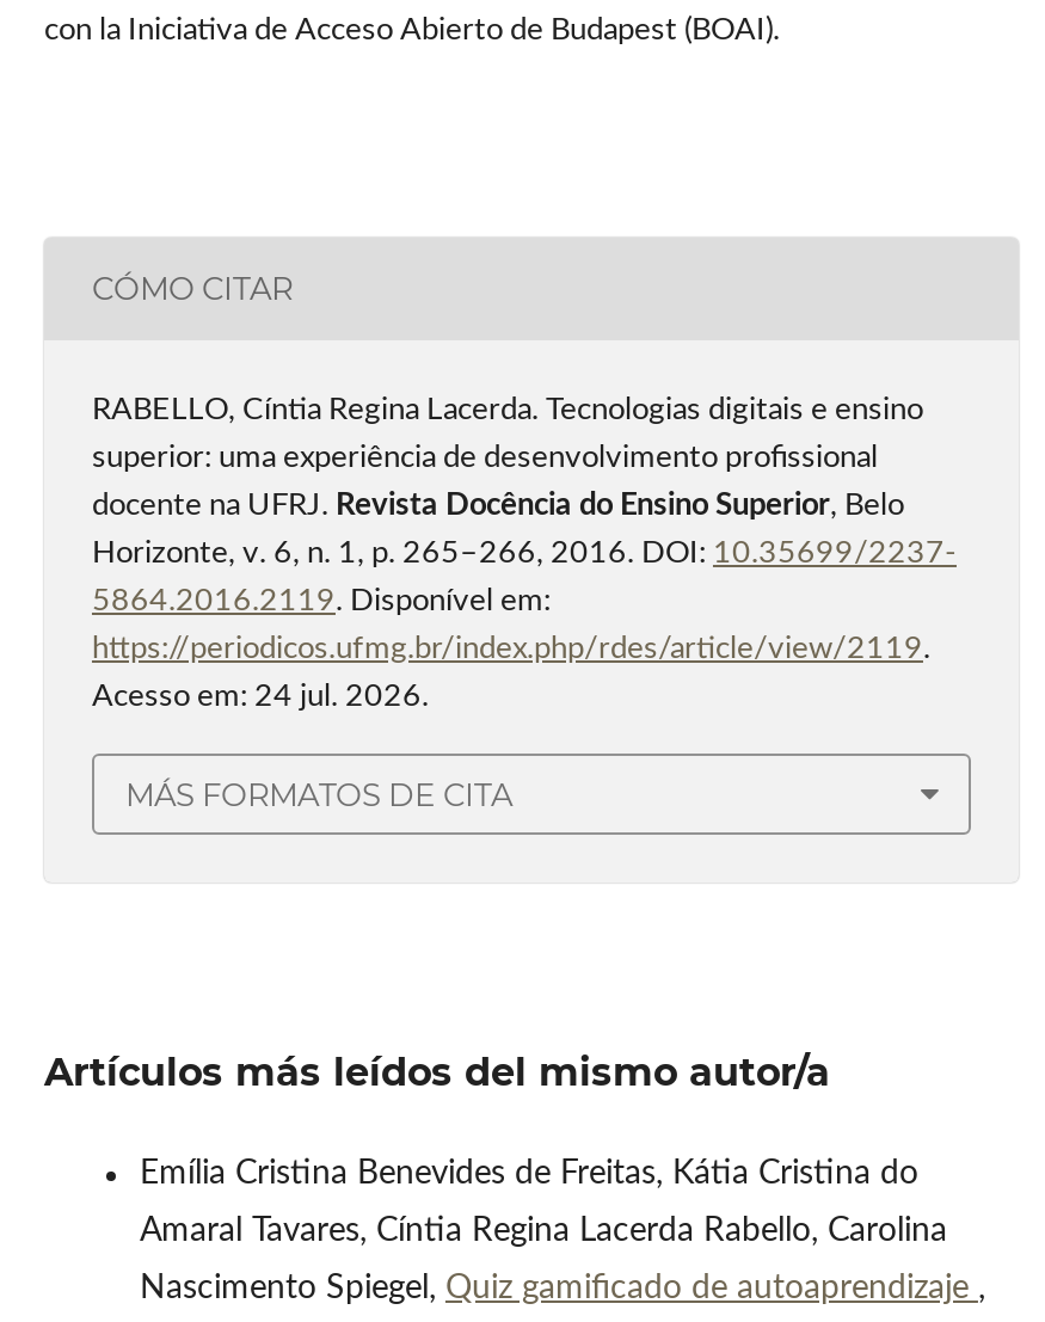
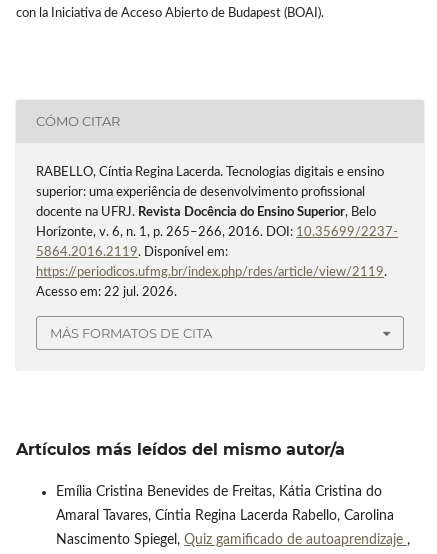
- Acesso em: 24 jul. 2026.
+ Acesso em: 22 jul. 2026.
